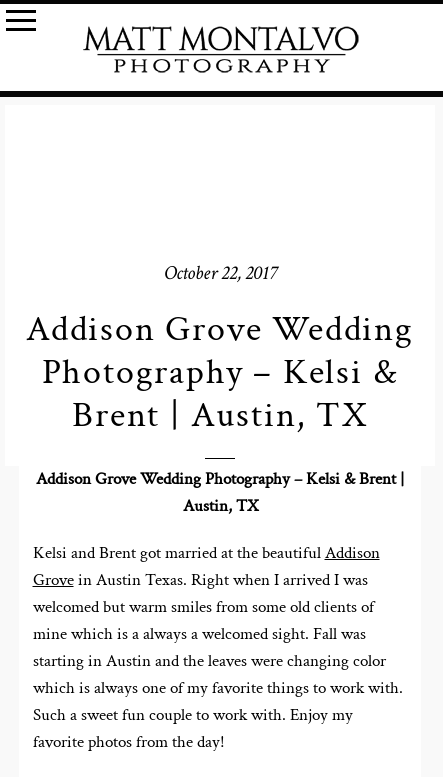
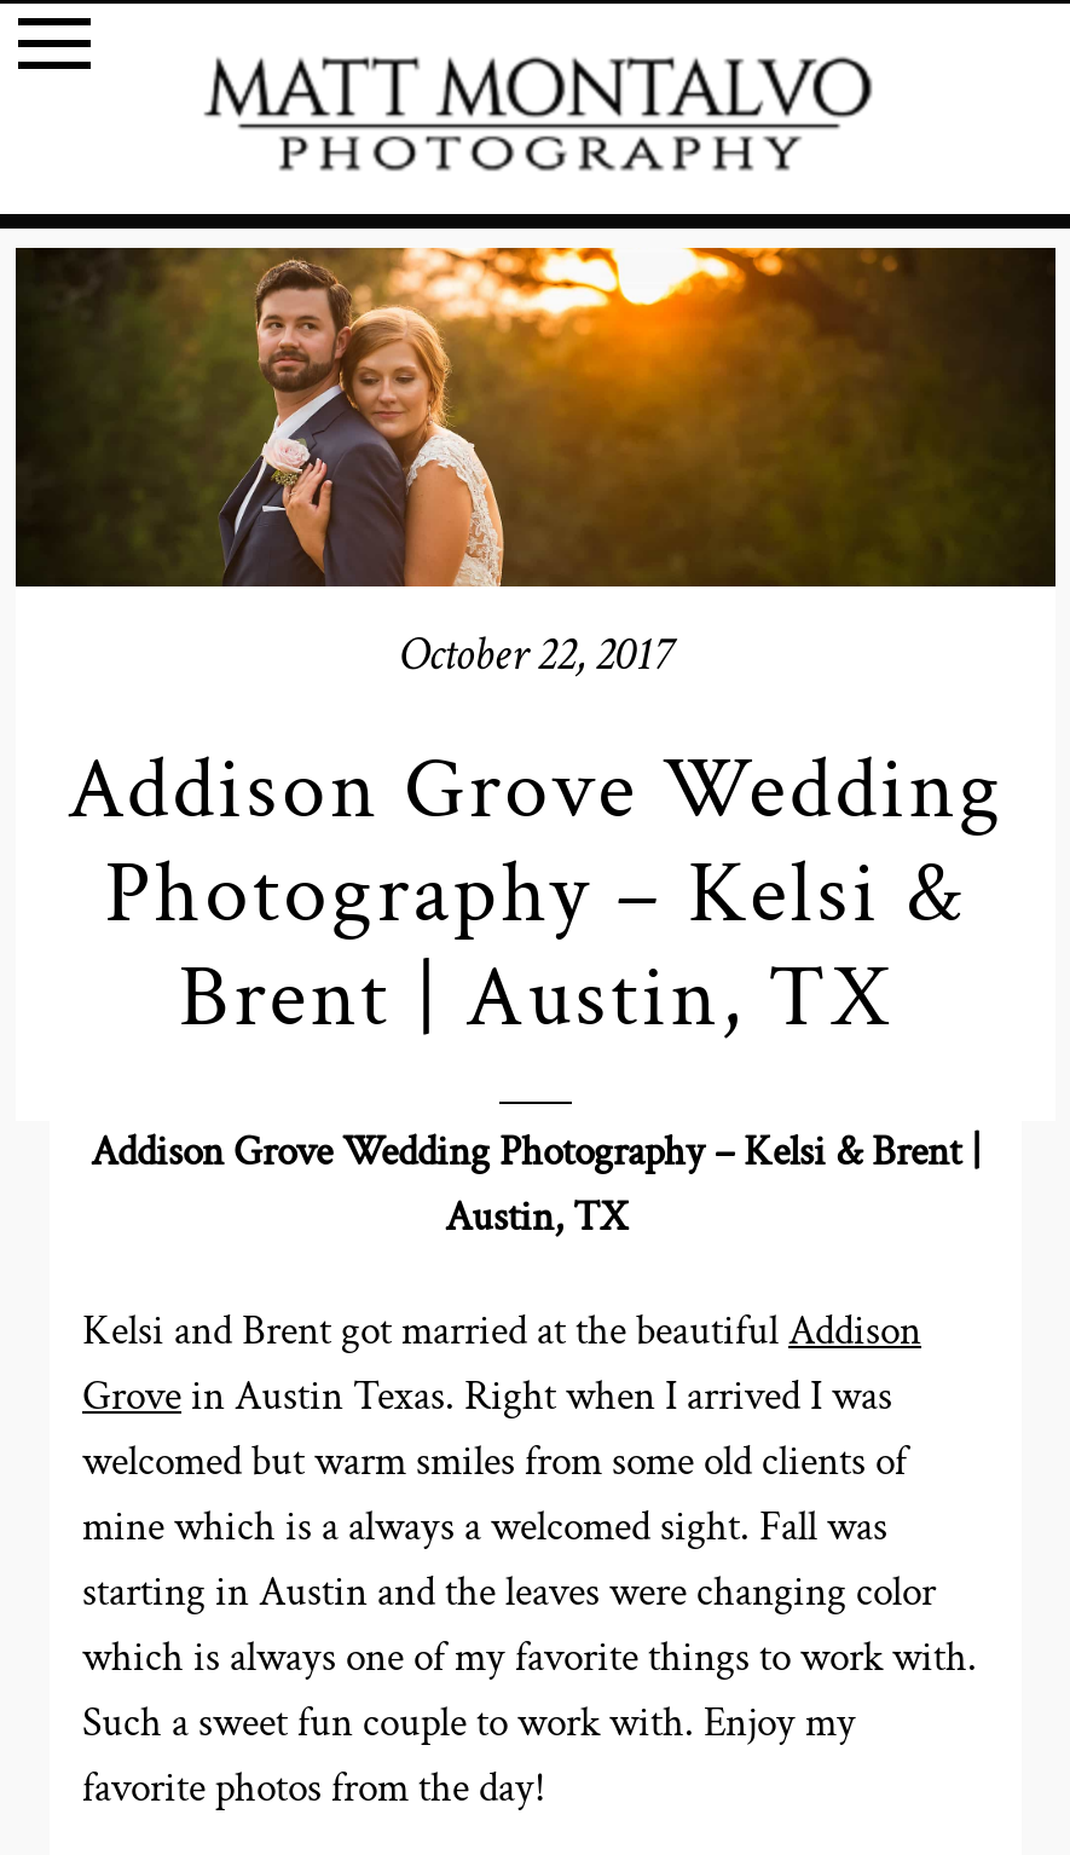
+ [image]
